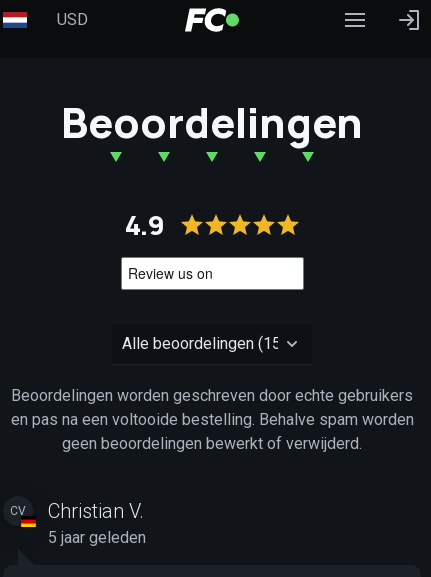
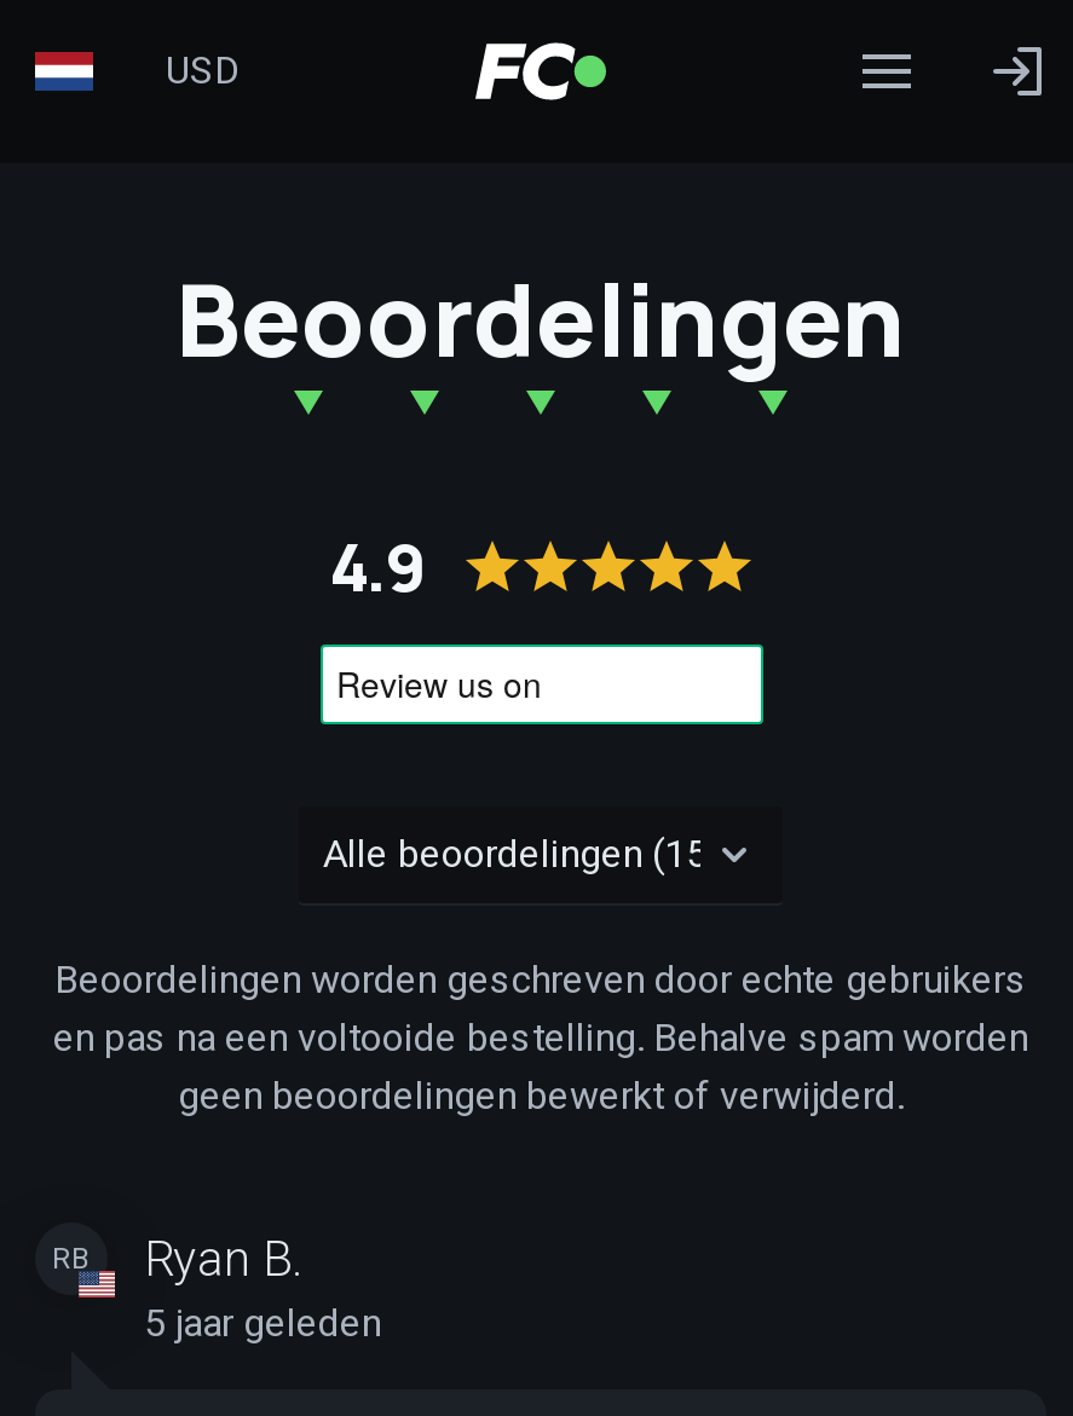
- CV
- Christian V.
+ RB
+ Ryan B.
